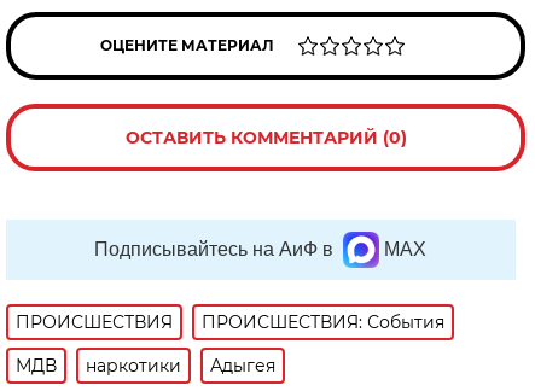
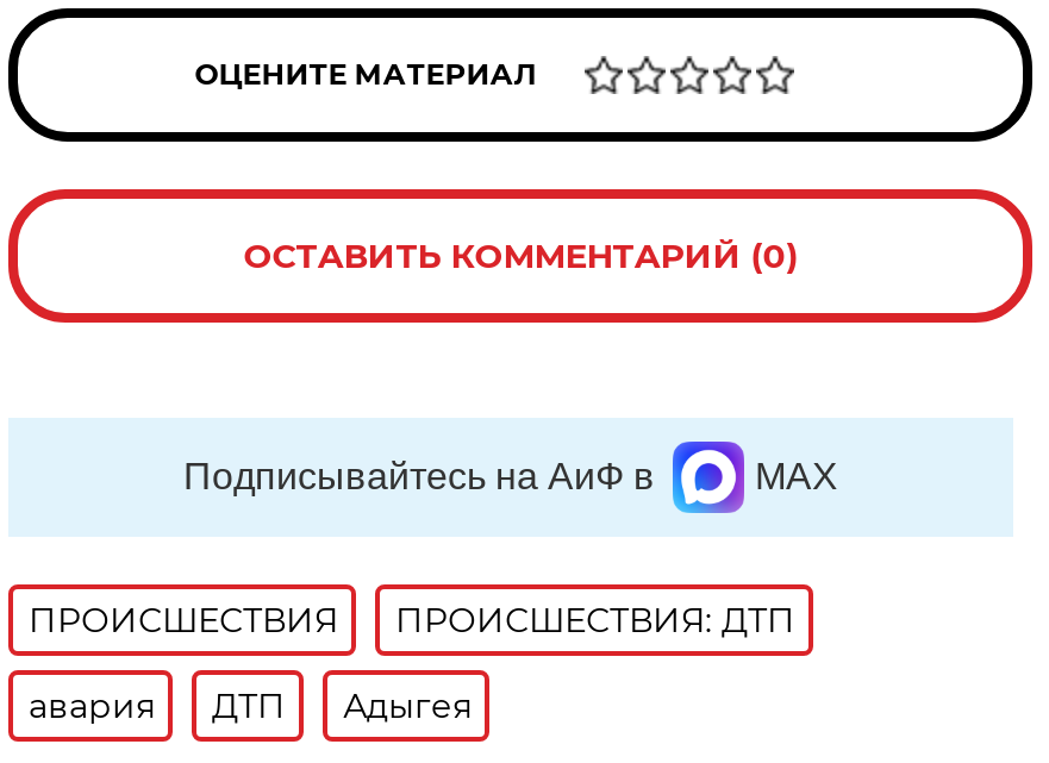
- ПРОИСШЕСТВИЯ: События
+ ПРОИСШЕСТВИЯ: ДТП

- МДВ
- наркотики
+ авария
+ ДТП
